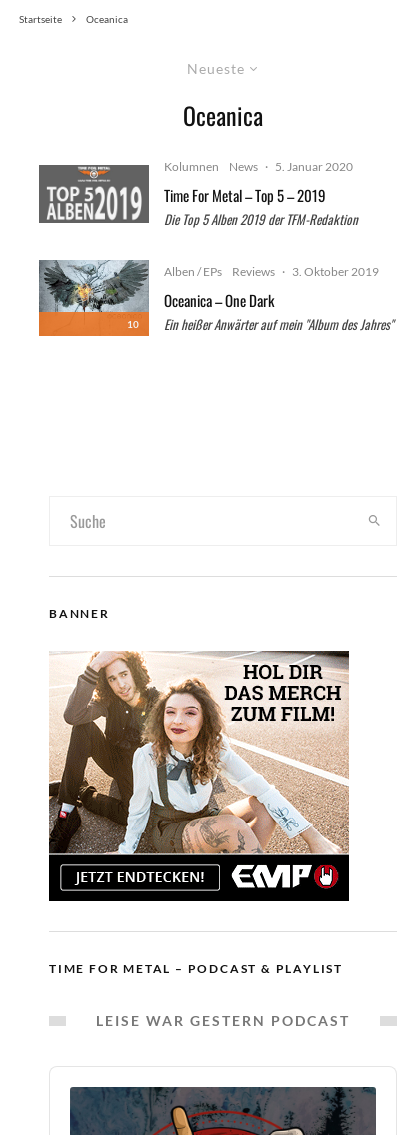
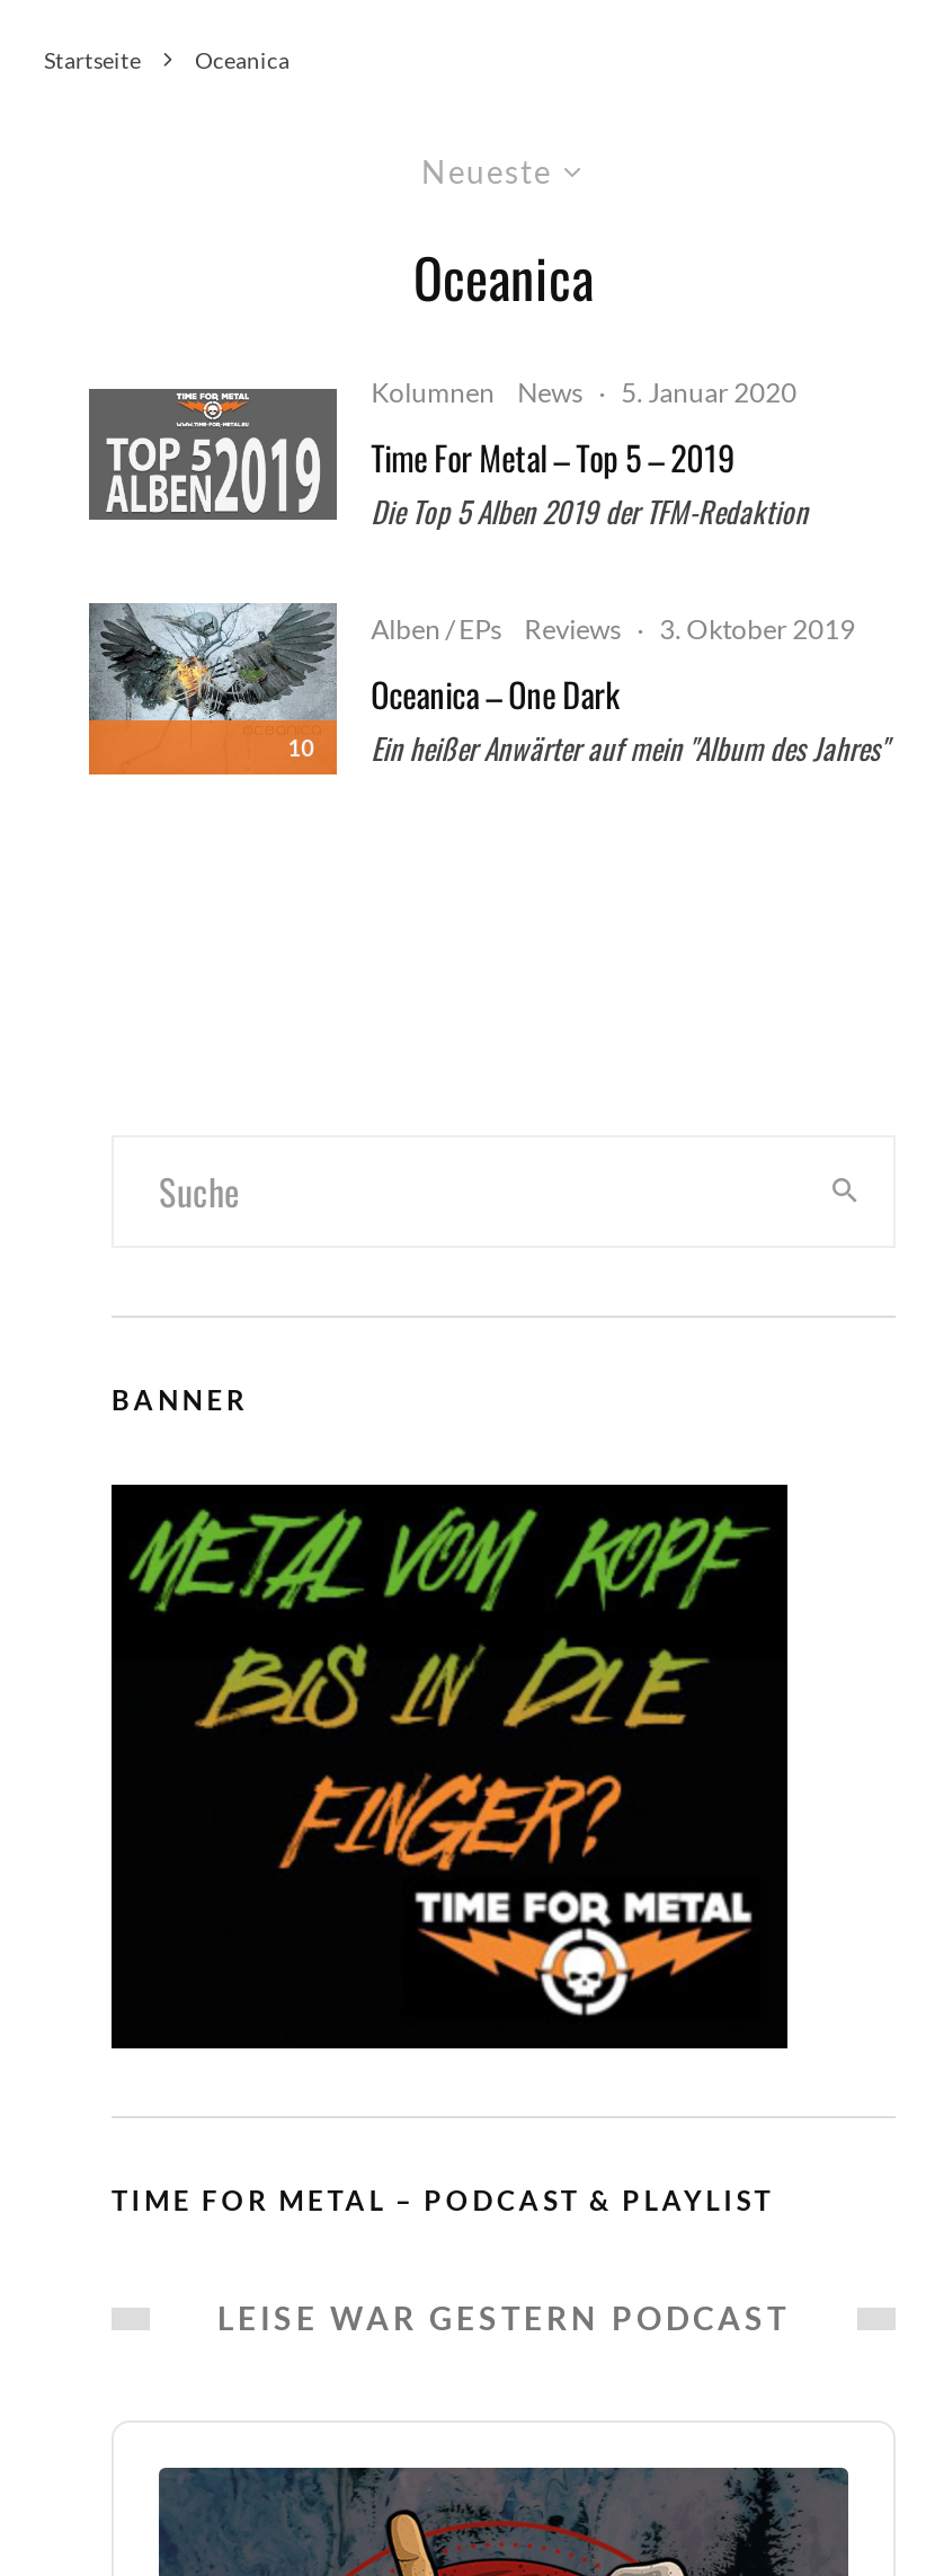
- [image]
+ [image]
